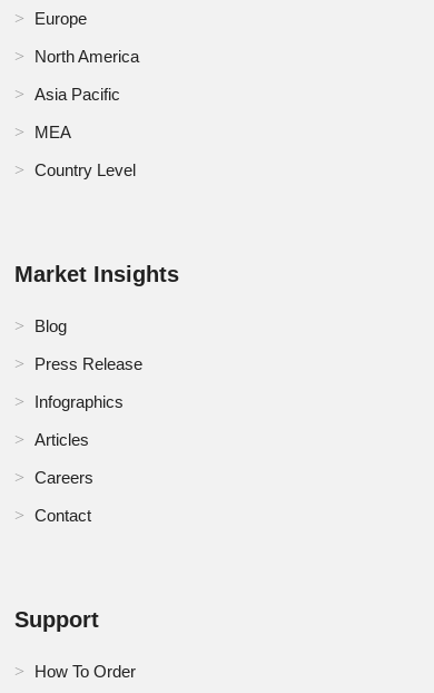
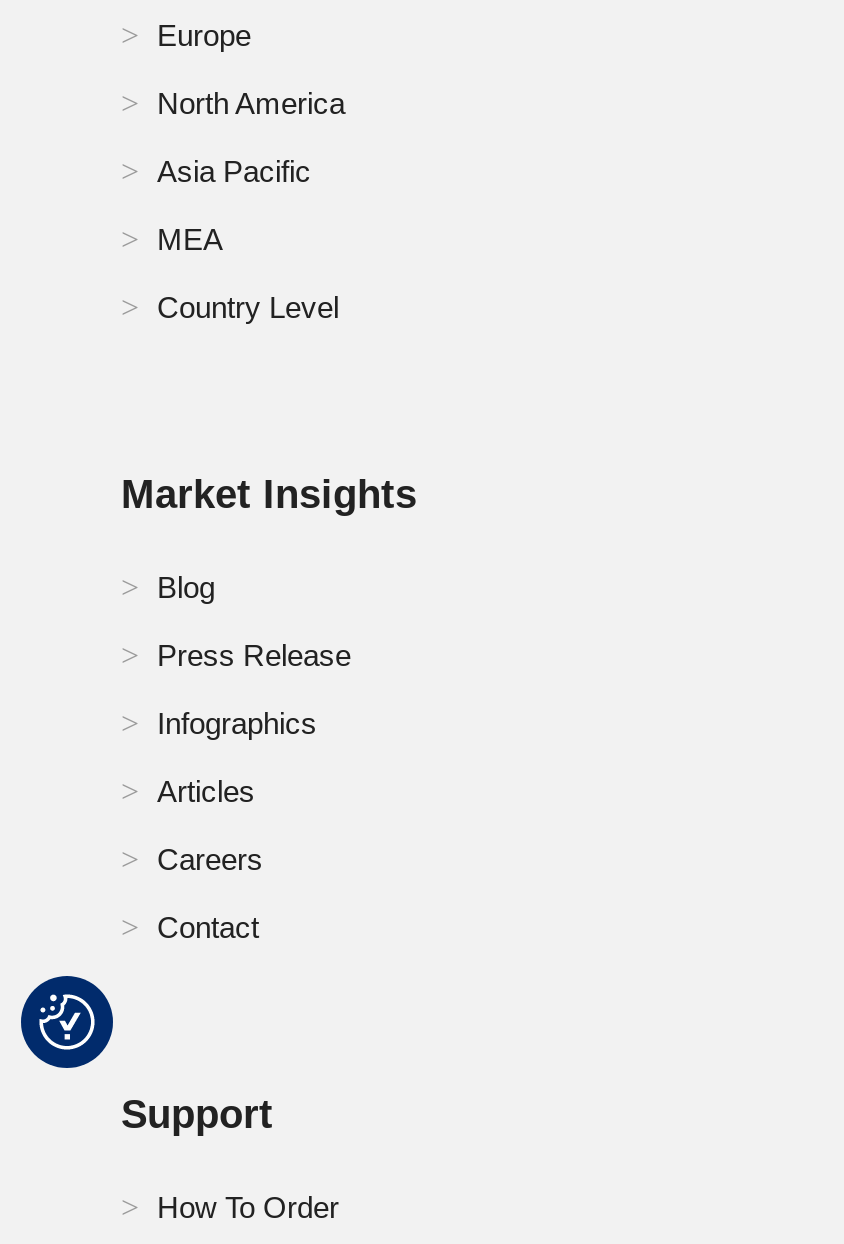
+ [image]
